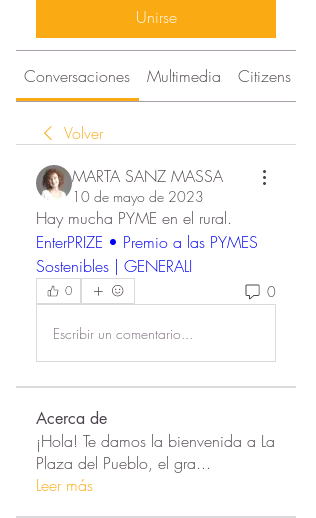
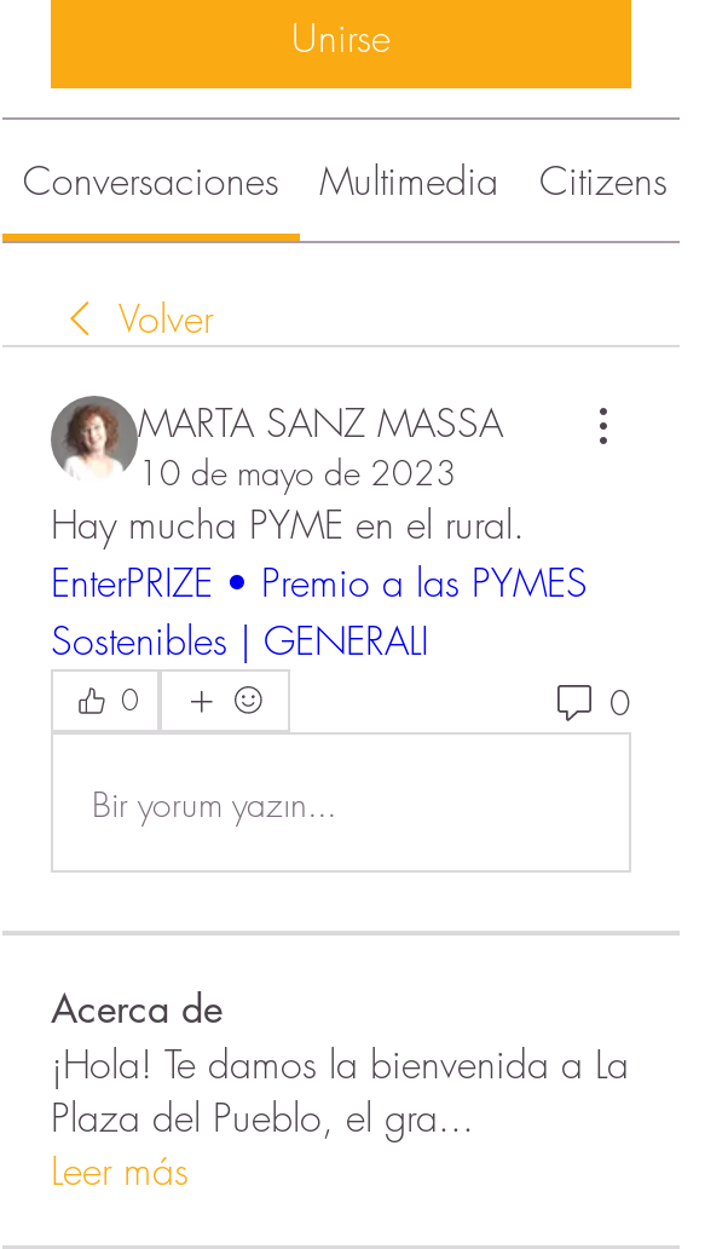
- Escribir un comentario...
+ Bir yorum yazın...
